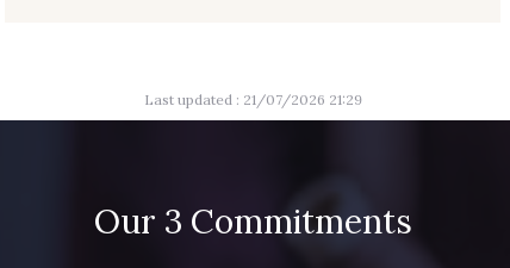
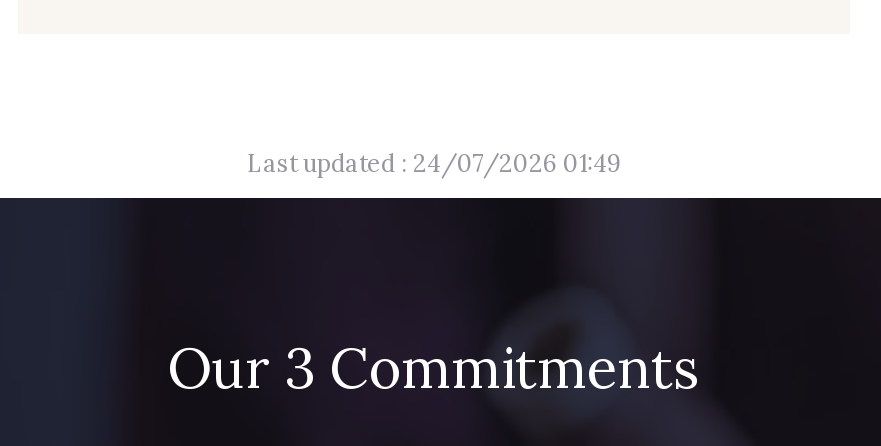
- Last updated : 21/07/2026 21:29
+ Last updated : 24/07/2026 01:49
